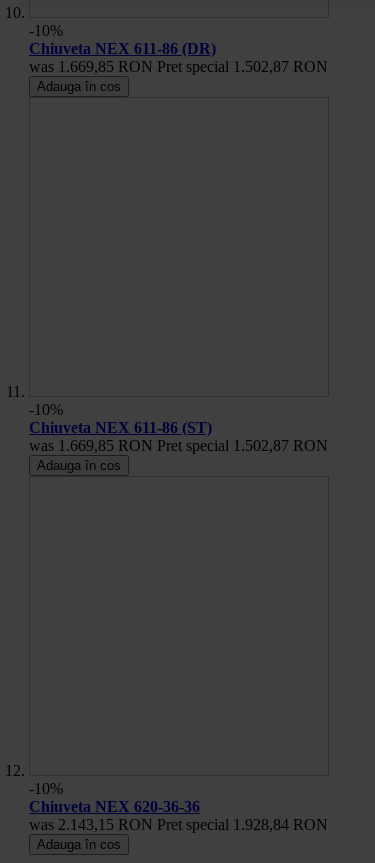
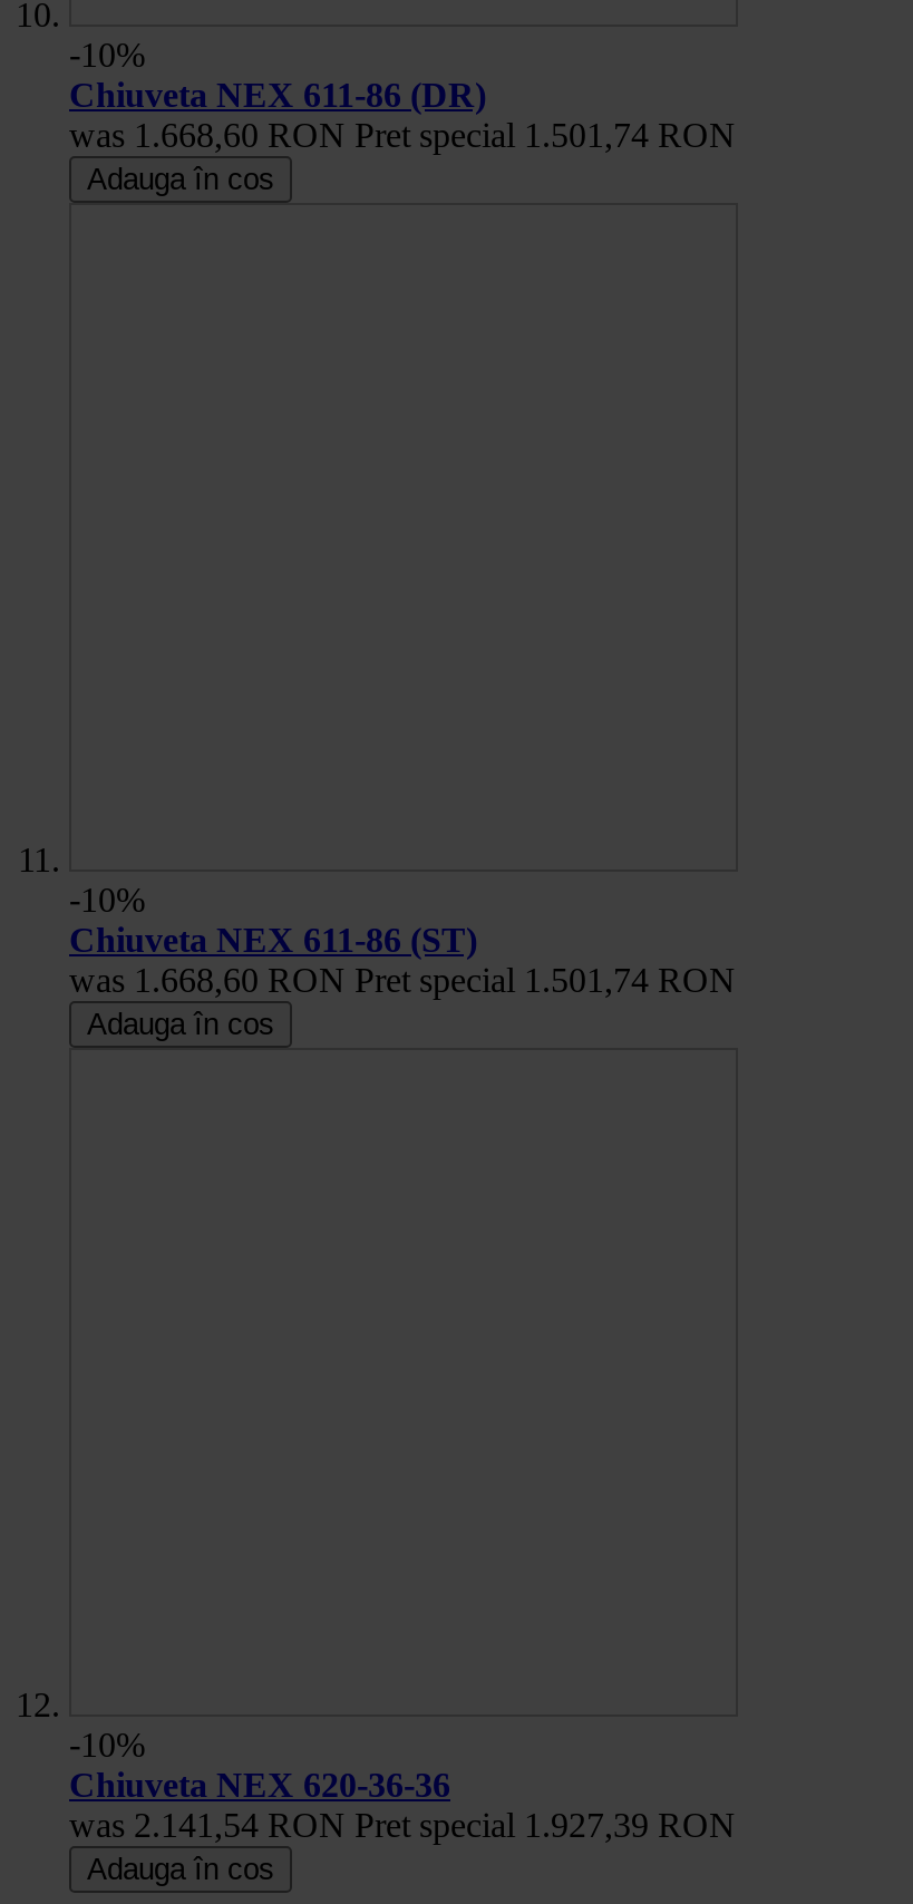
- was 1.669,85 RON Pret special 1.502,87 RON
+ was 1.668,60 RON Pret special 1.501,74 RON

- was 1.669,85 RON Pret special 1.502,87 RON
+ was 1.668,60 RON Pret special 1.501,74 RON

- was 2.143,15 RON Pret special 1.928,84 RON
+ was 2.141,54 RON Pret special 1.927,39 RON
